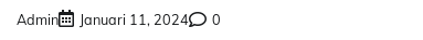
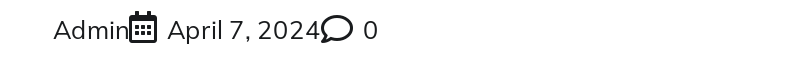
- Admin Januari 11, 2024 0
+ Admin April 7, 2024 0
